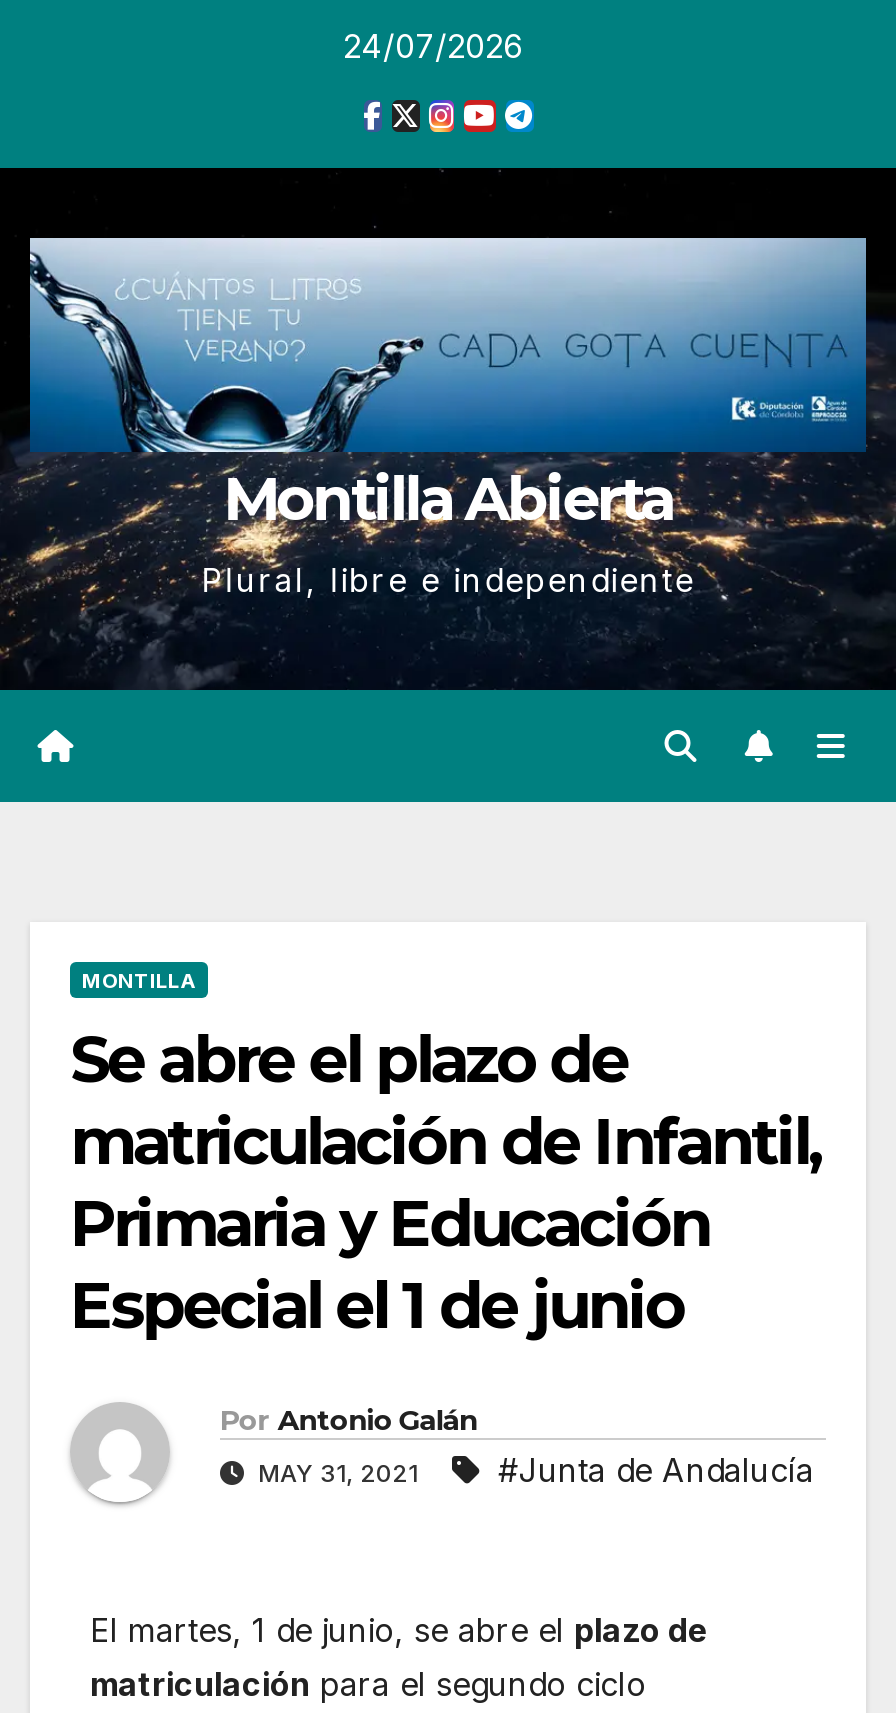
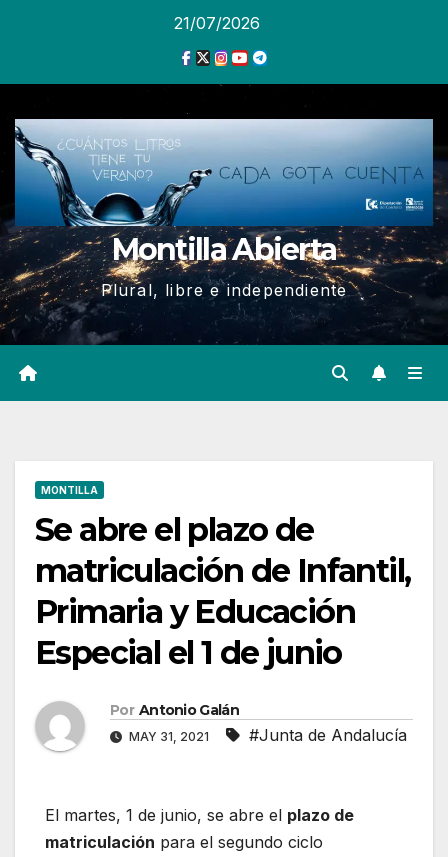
- 24/07/2026
+ 21/07/2026
